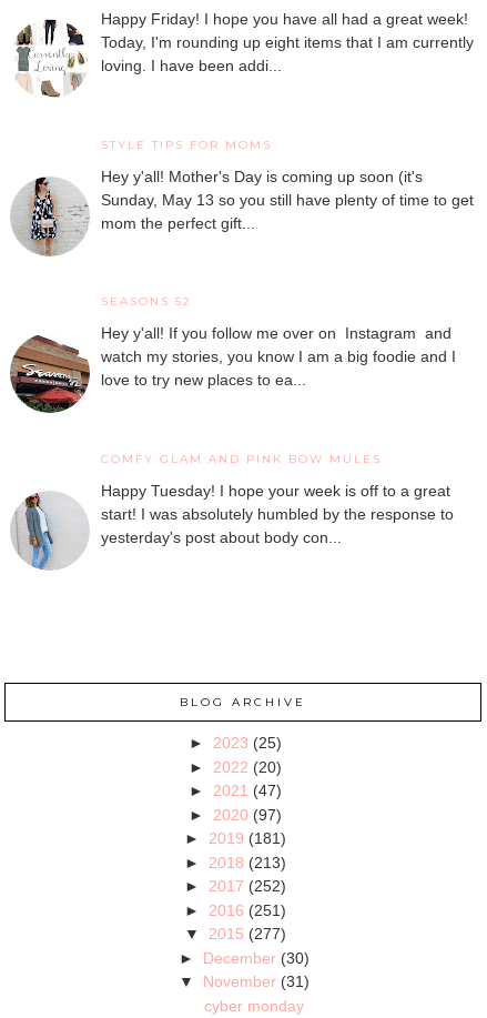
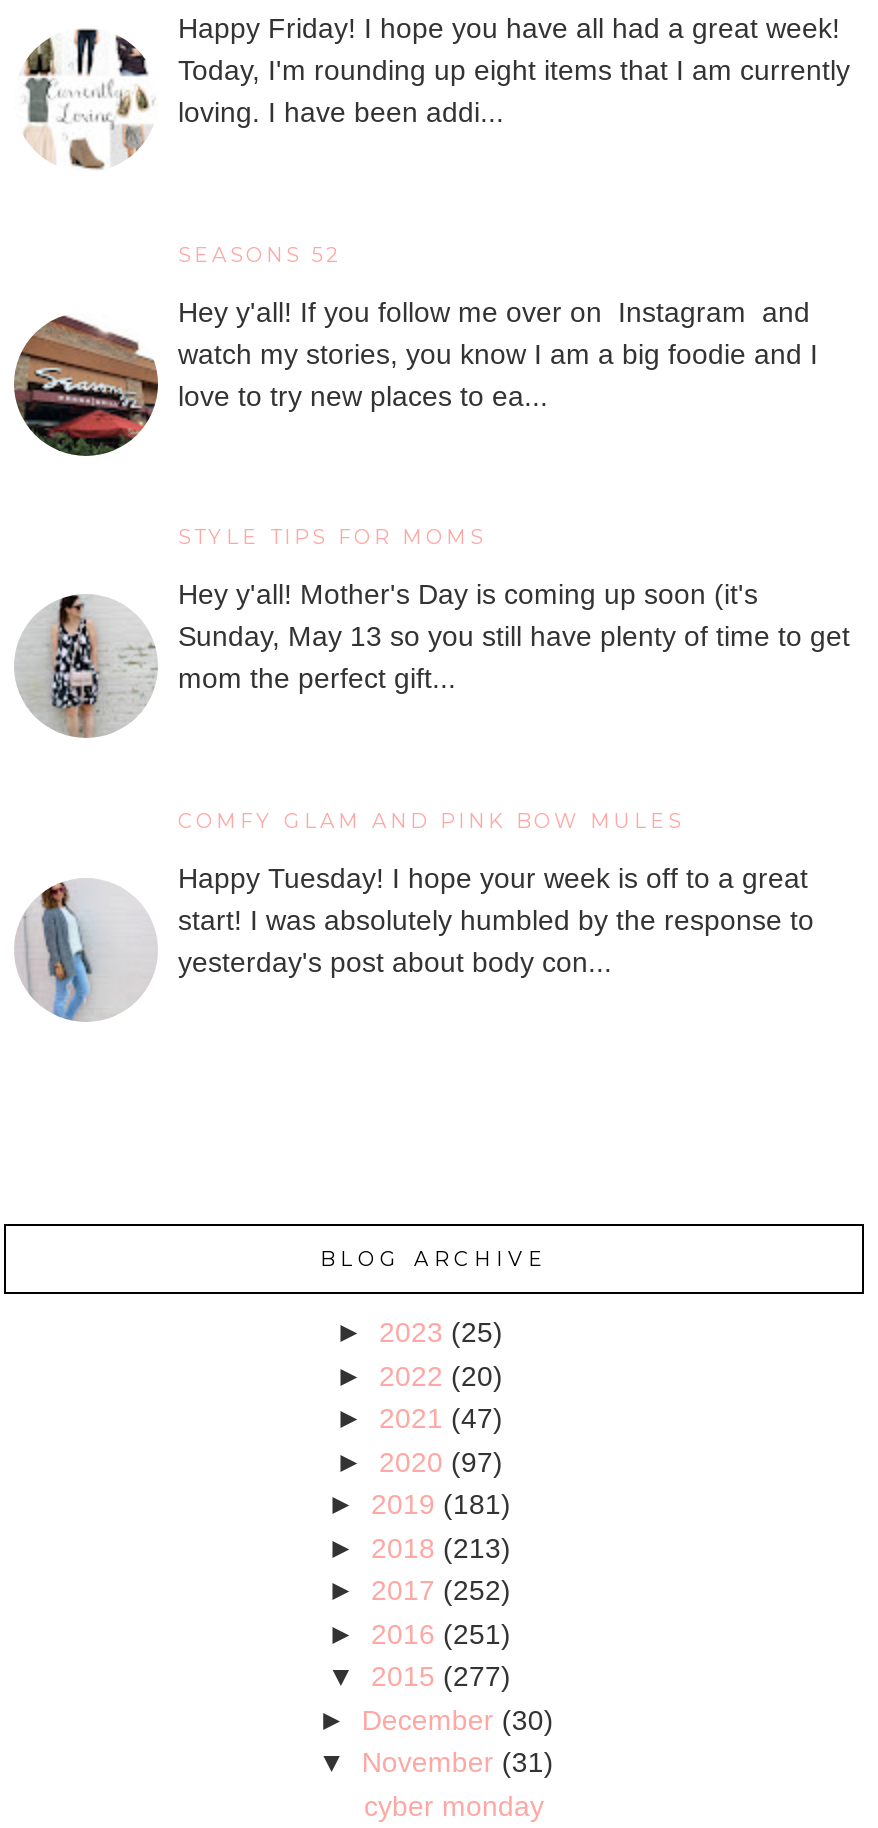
moved down: [image] | STYLE TIPS FOR MOMS | Hey y'all! Mother's Day is coming up soon (it's | Sunday, May 13 so you still have plenty of time to get | mom the perfect gift...

moved up: [image] | SEASONS 52 | Hey y'all! If you follow me over on Instagram and | watch my stories, you know I am a big foodie and I | love to try new places to ea...
